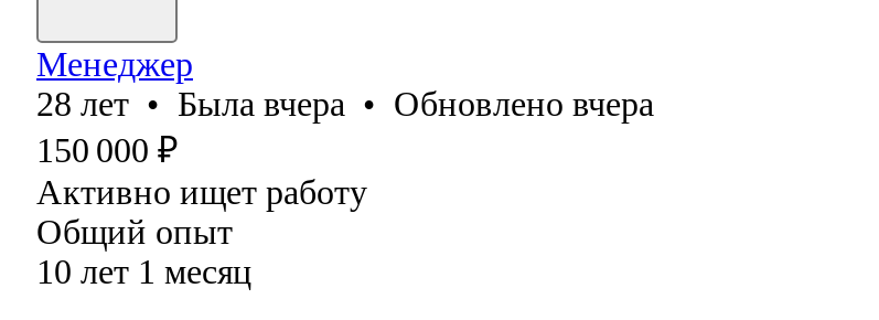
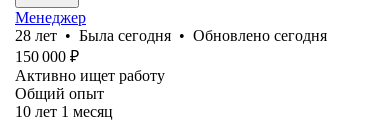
- 28 лет • Была вчера • Обновлено вчера
+ 28 лет • Была сегодня • Обновлено сегодня
